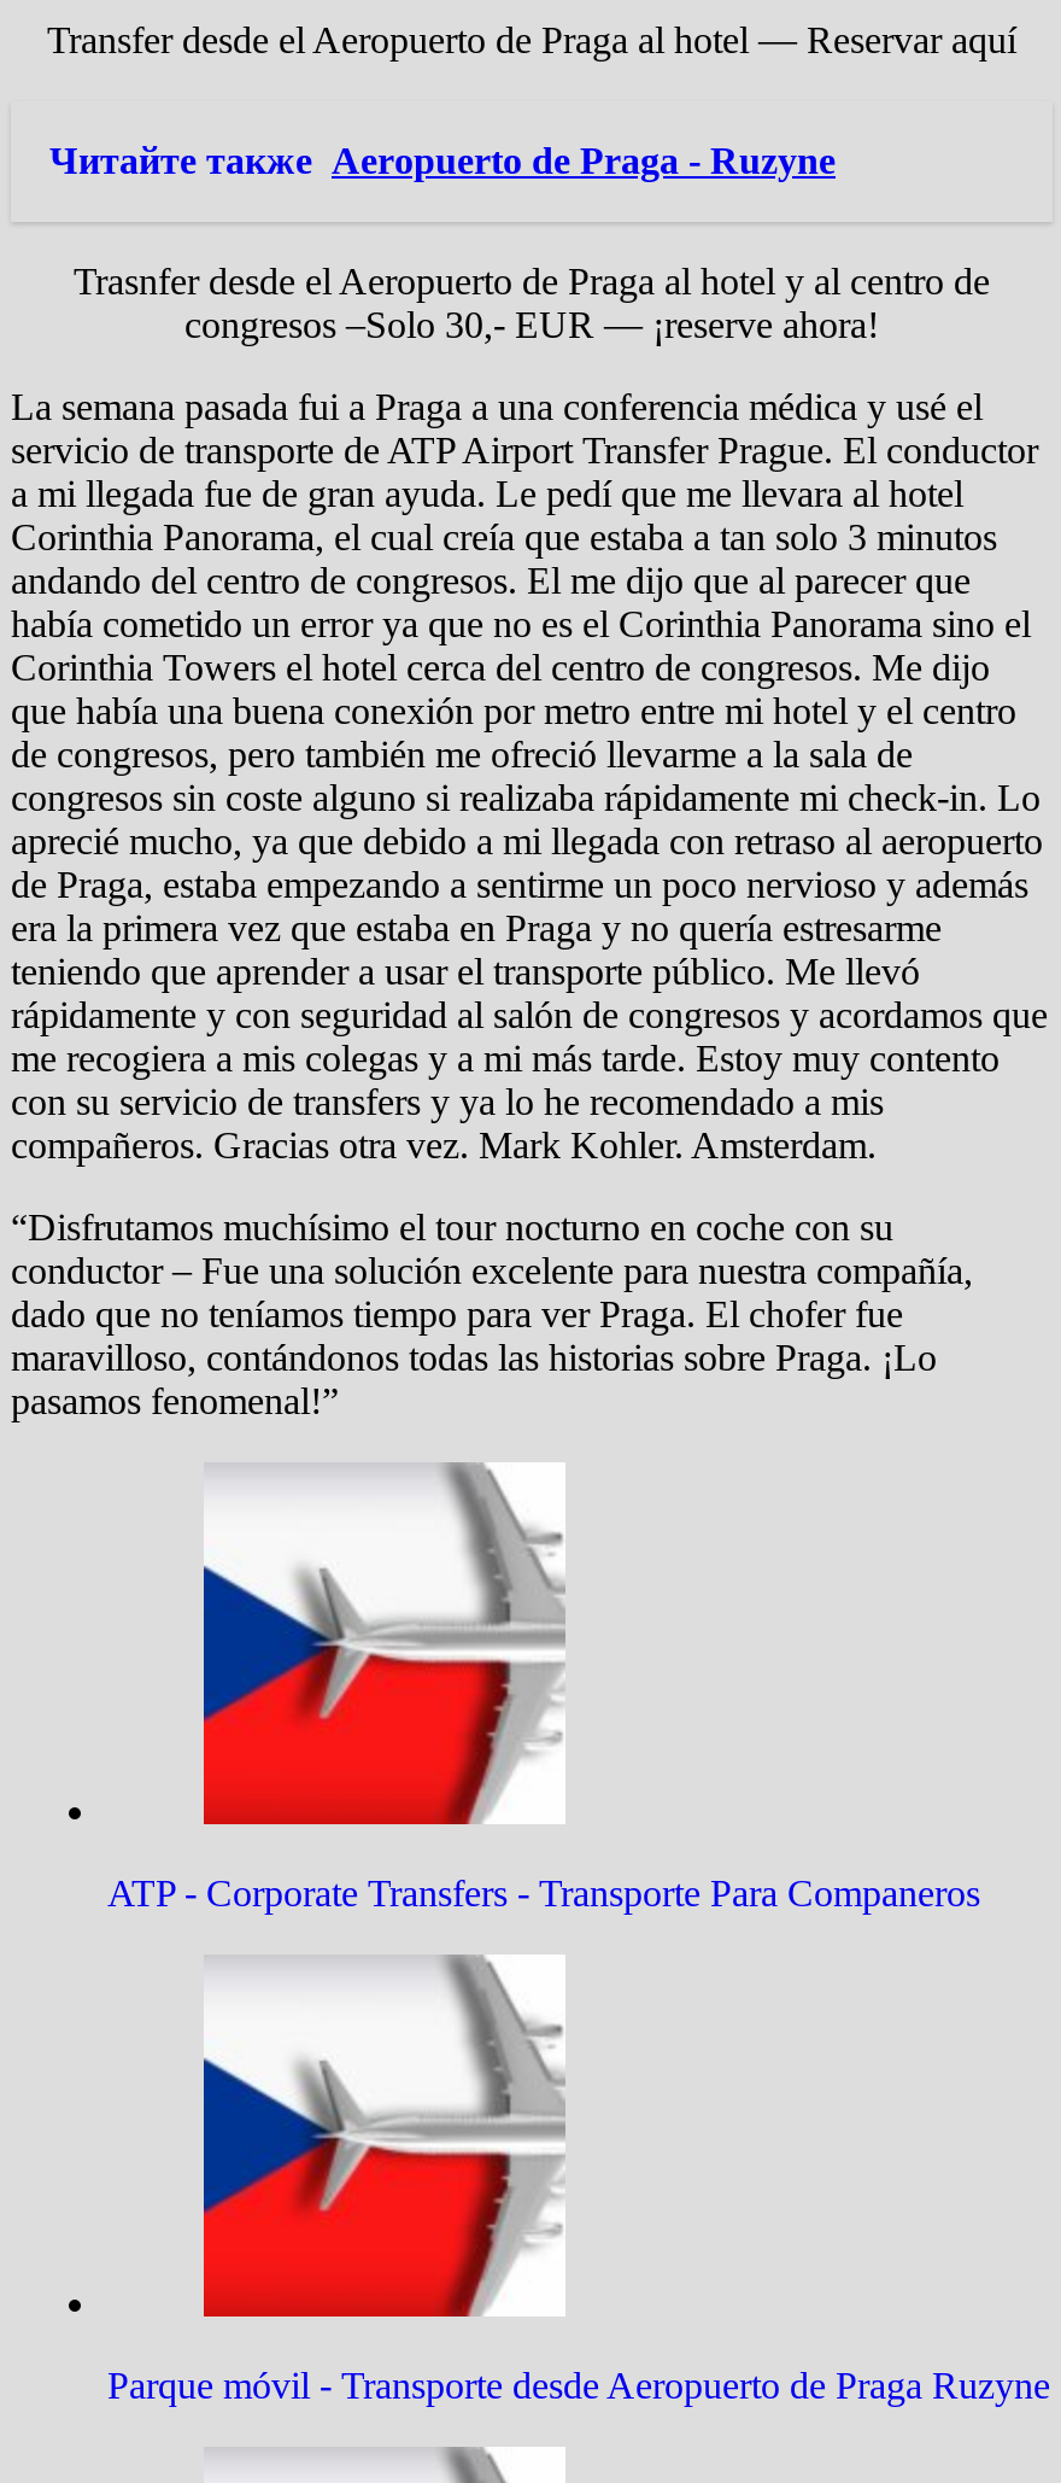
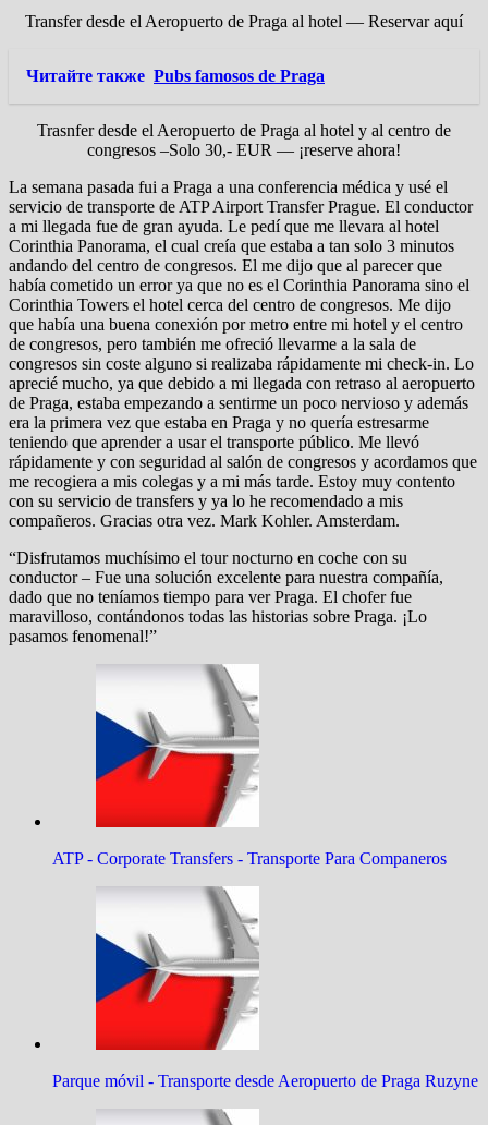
- Читайте также Aeropuerto de Praga - Ruzyne
+ Читайте также Pubs famosos de Praga
